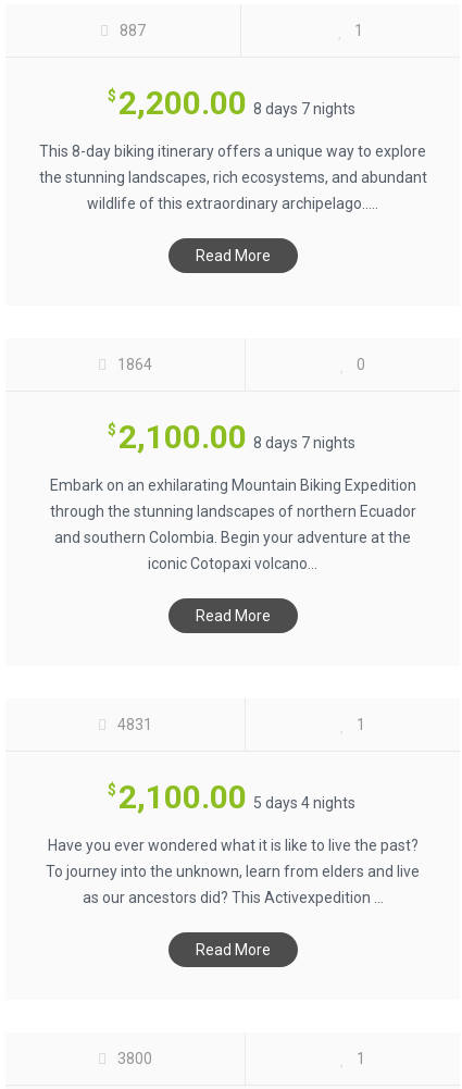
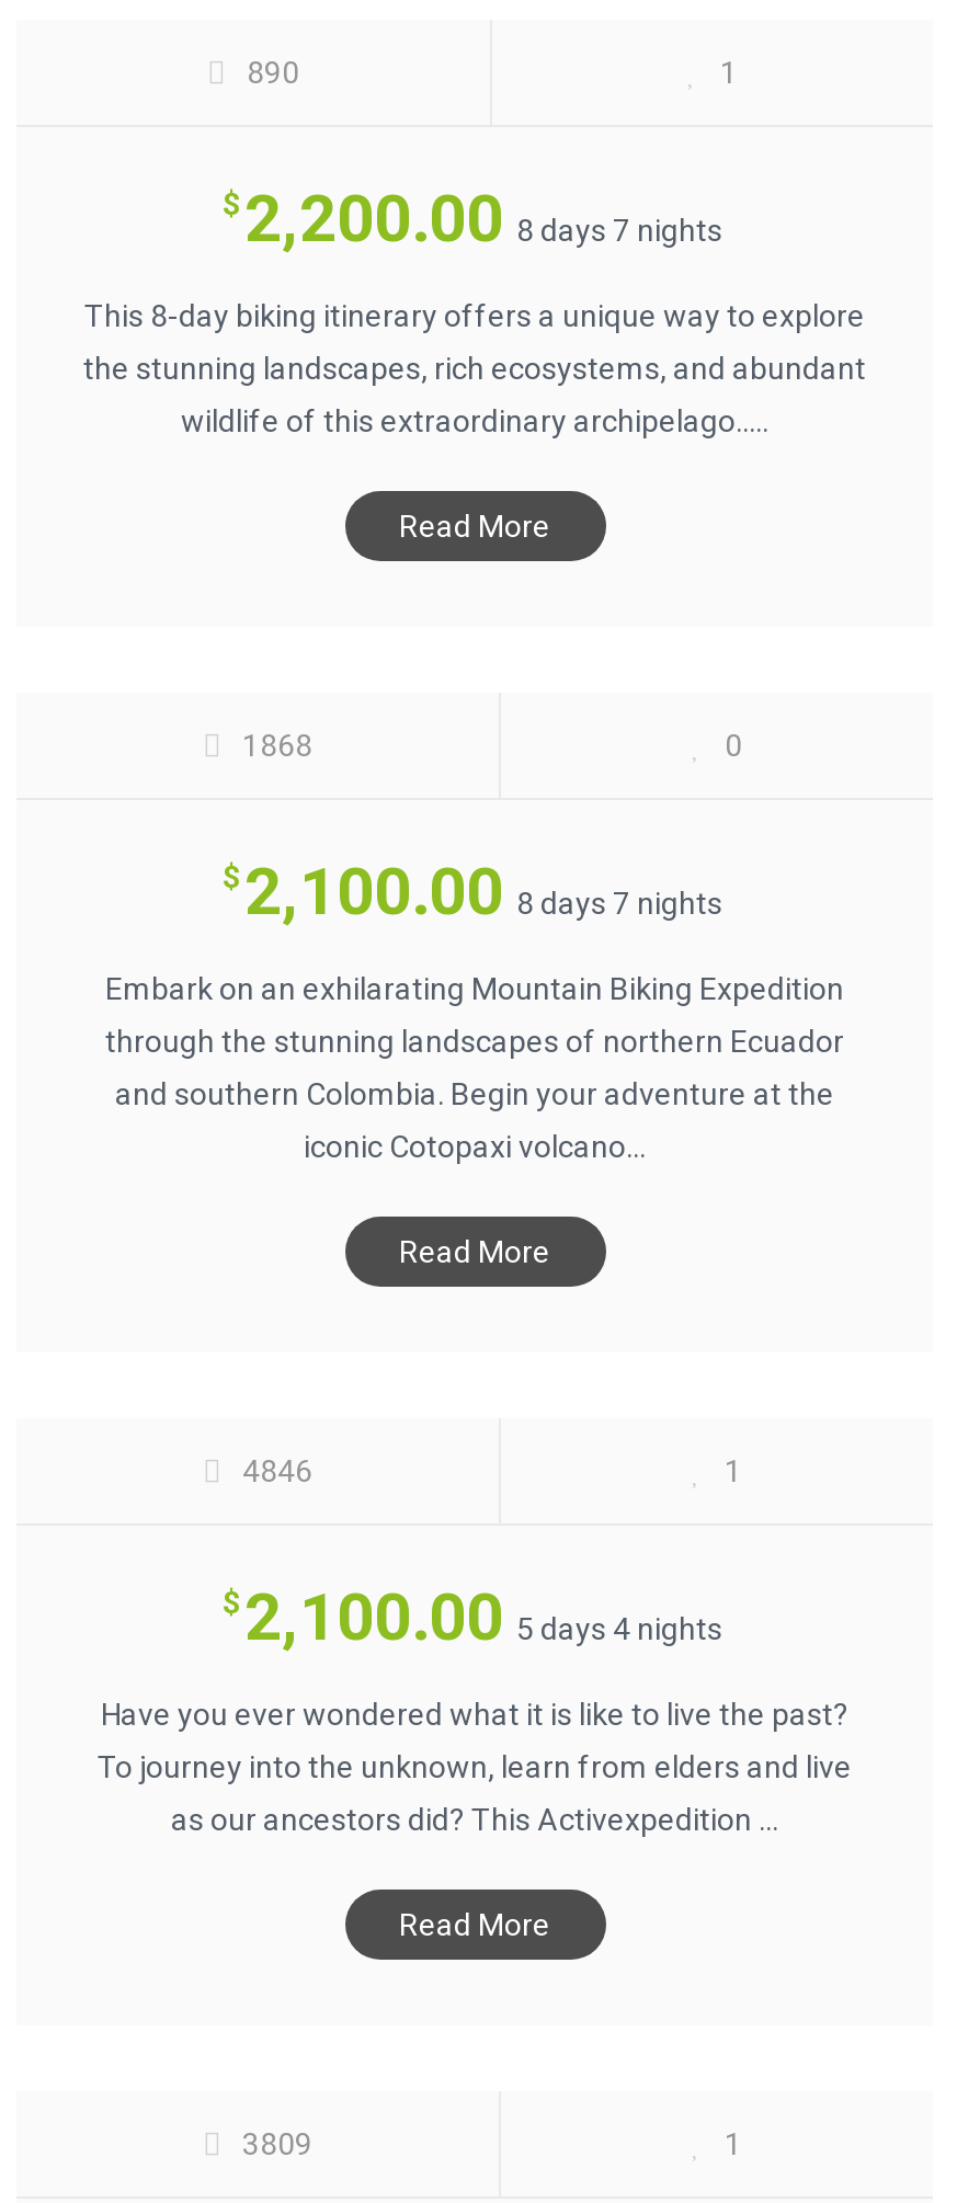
- 887
+ 890

- 1864
+ 1868

- 4831
+ 4846

- 3800
+ 3809
